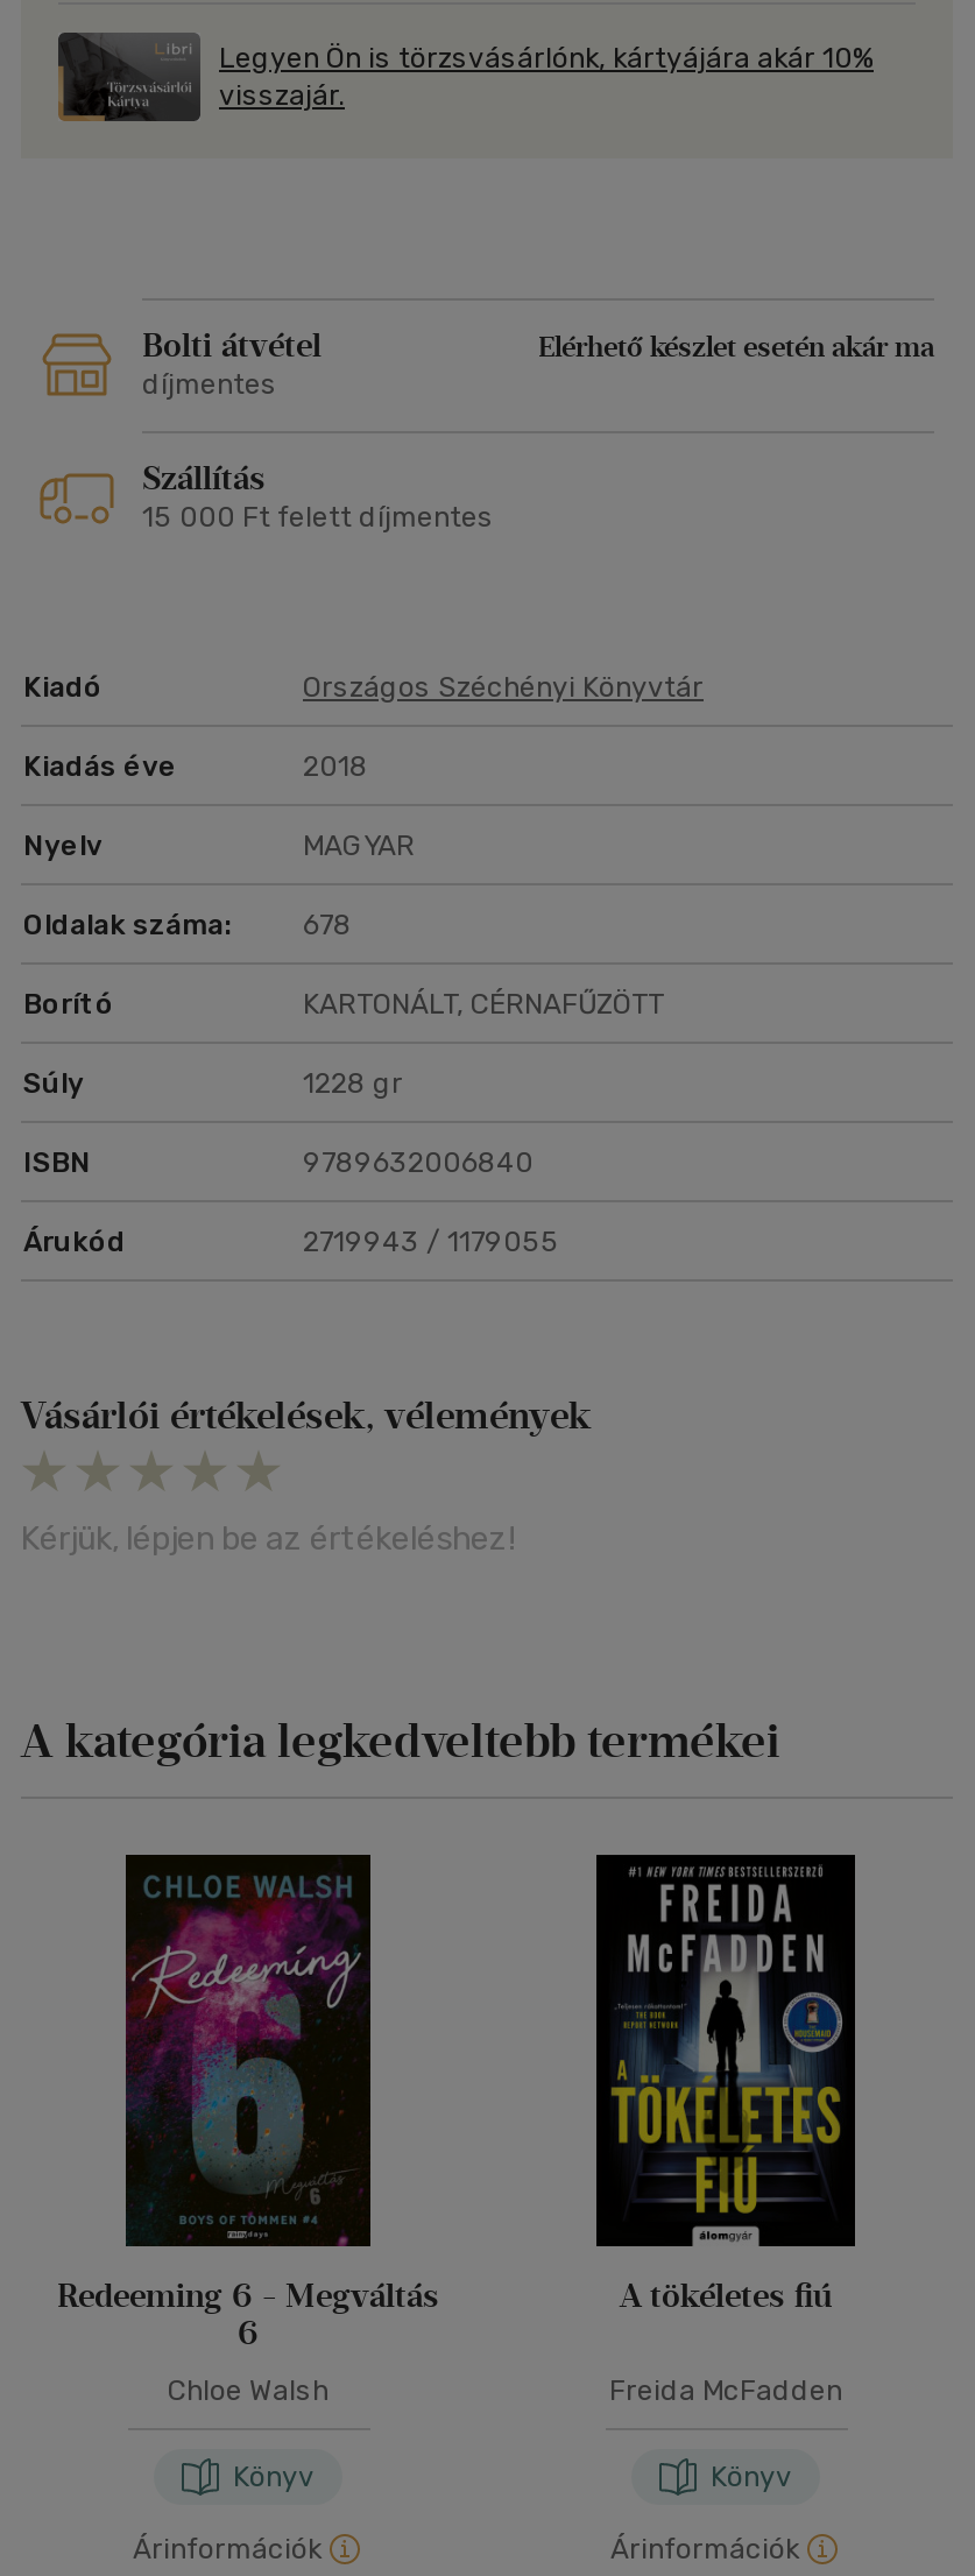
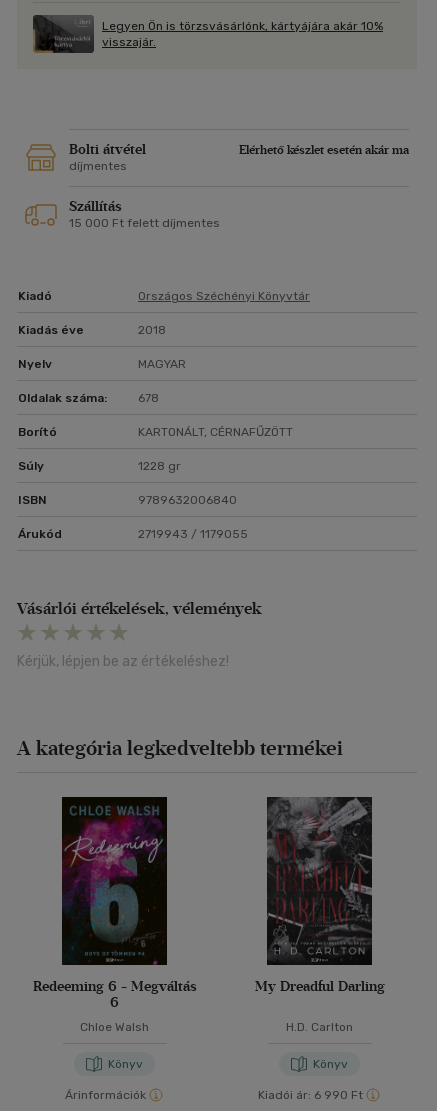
- [image]
- A tökéletes fiú
+ [image]
+ My Dreadful Darling

- Freida McFadden
+ H.D. Carlton

- Árinformációk
+ Kiadói ár: 6 990 Ft
